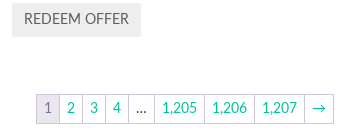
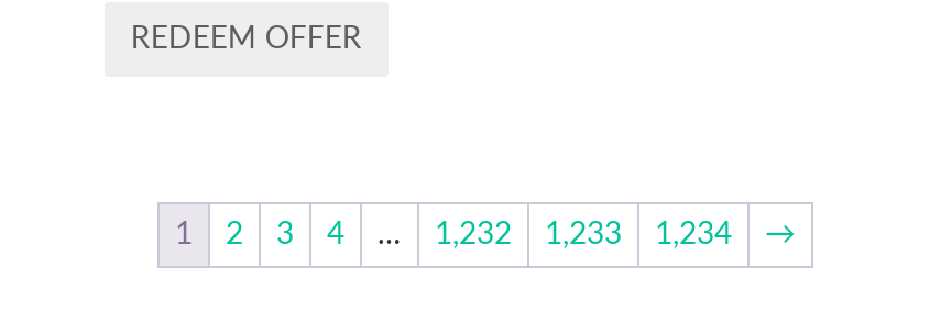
- 1,205
+ 1,232

- 1,206
+ 1,233

- 1,207
+ 1,234
